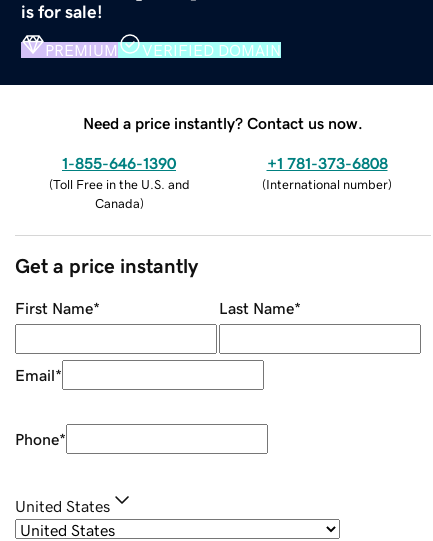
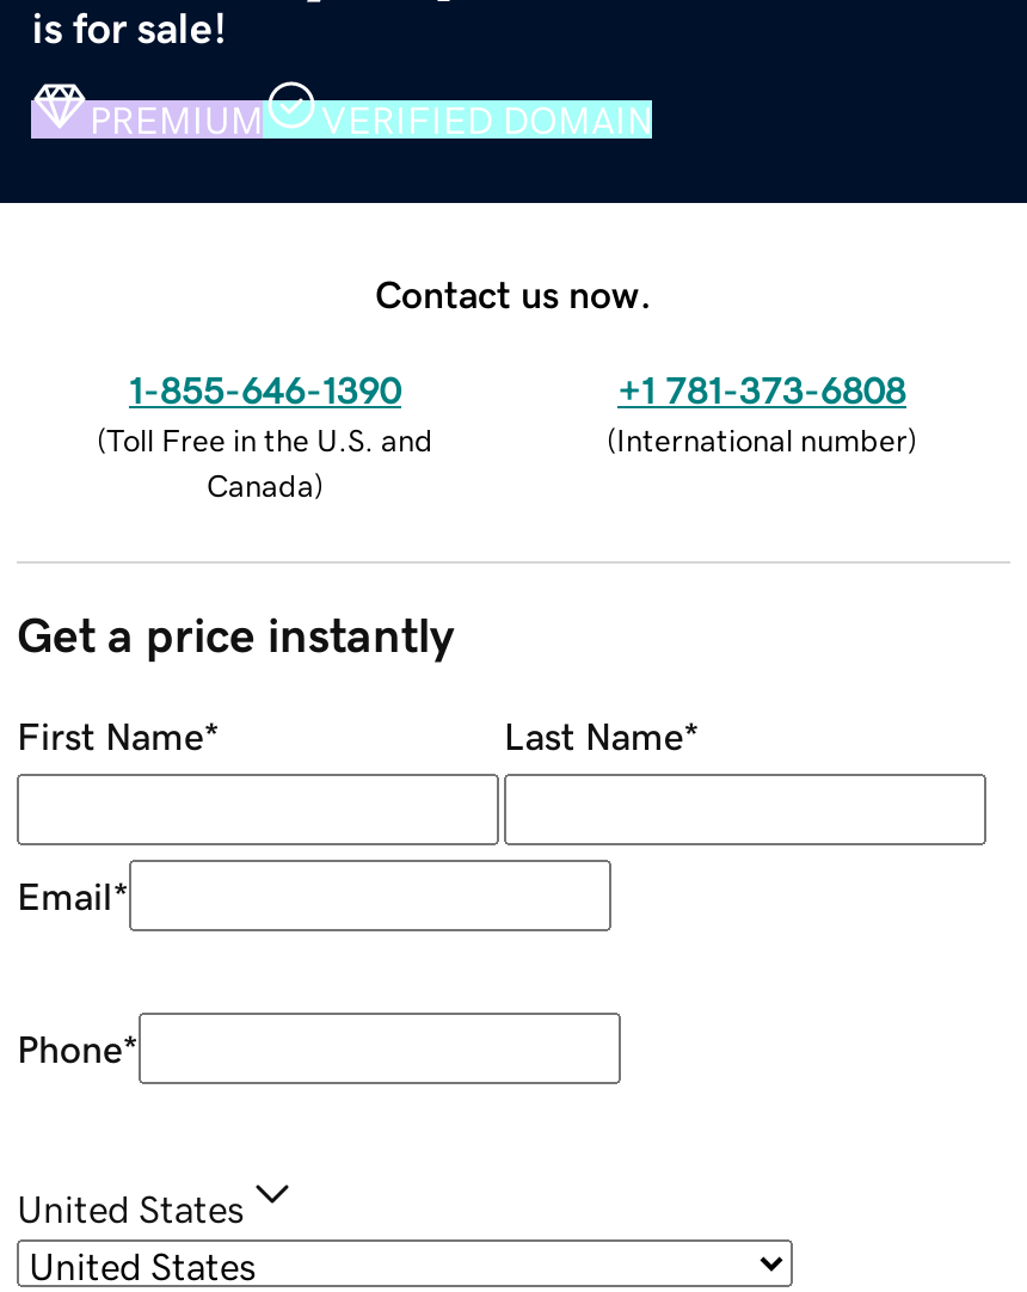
- Need a price instantly? Contact us now.
+ Contact us now.
